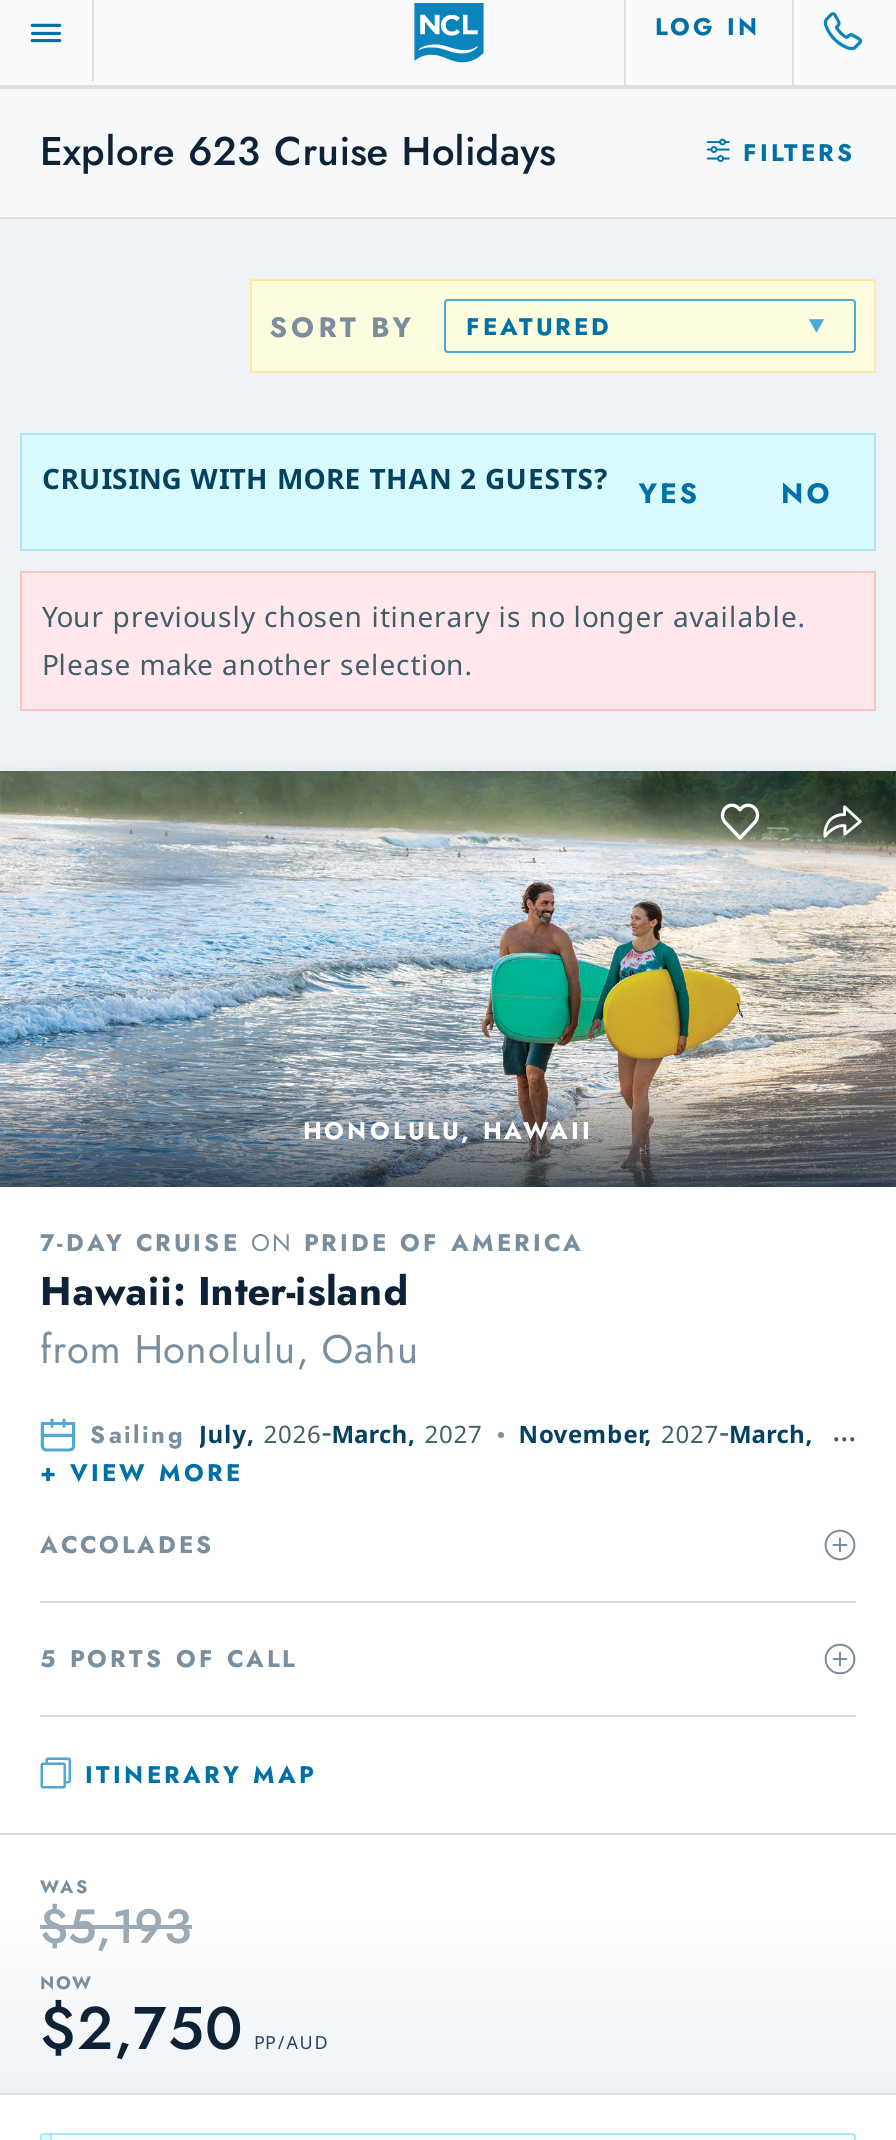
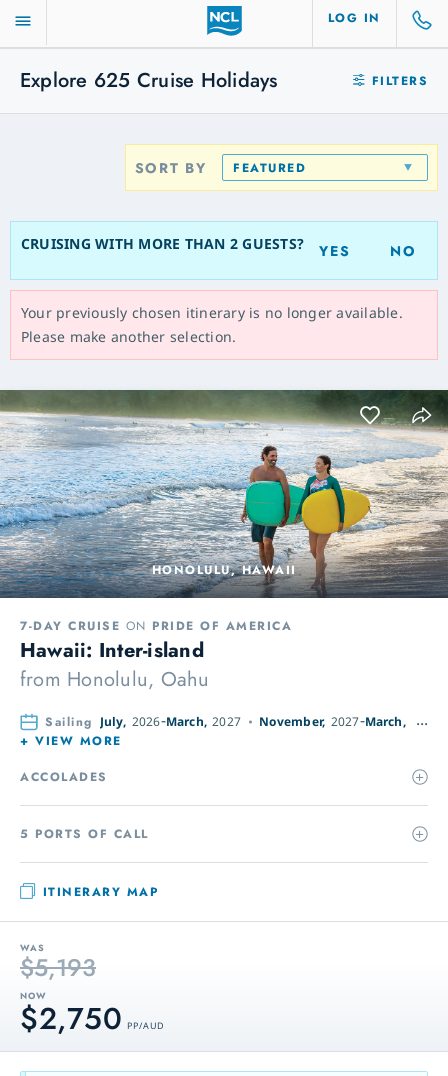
- Explore 623 Cruise Holidays
+ Explore 625 Cruise Holidays
